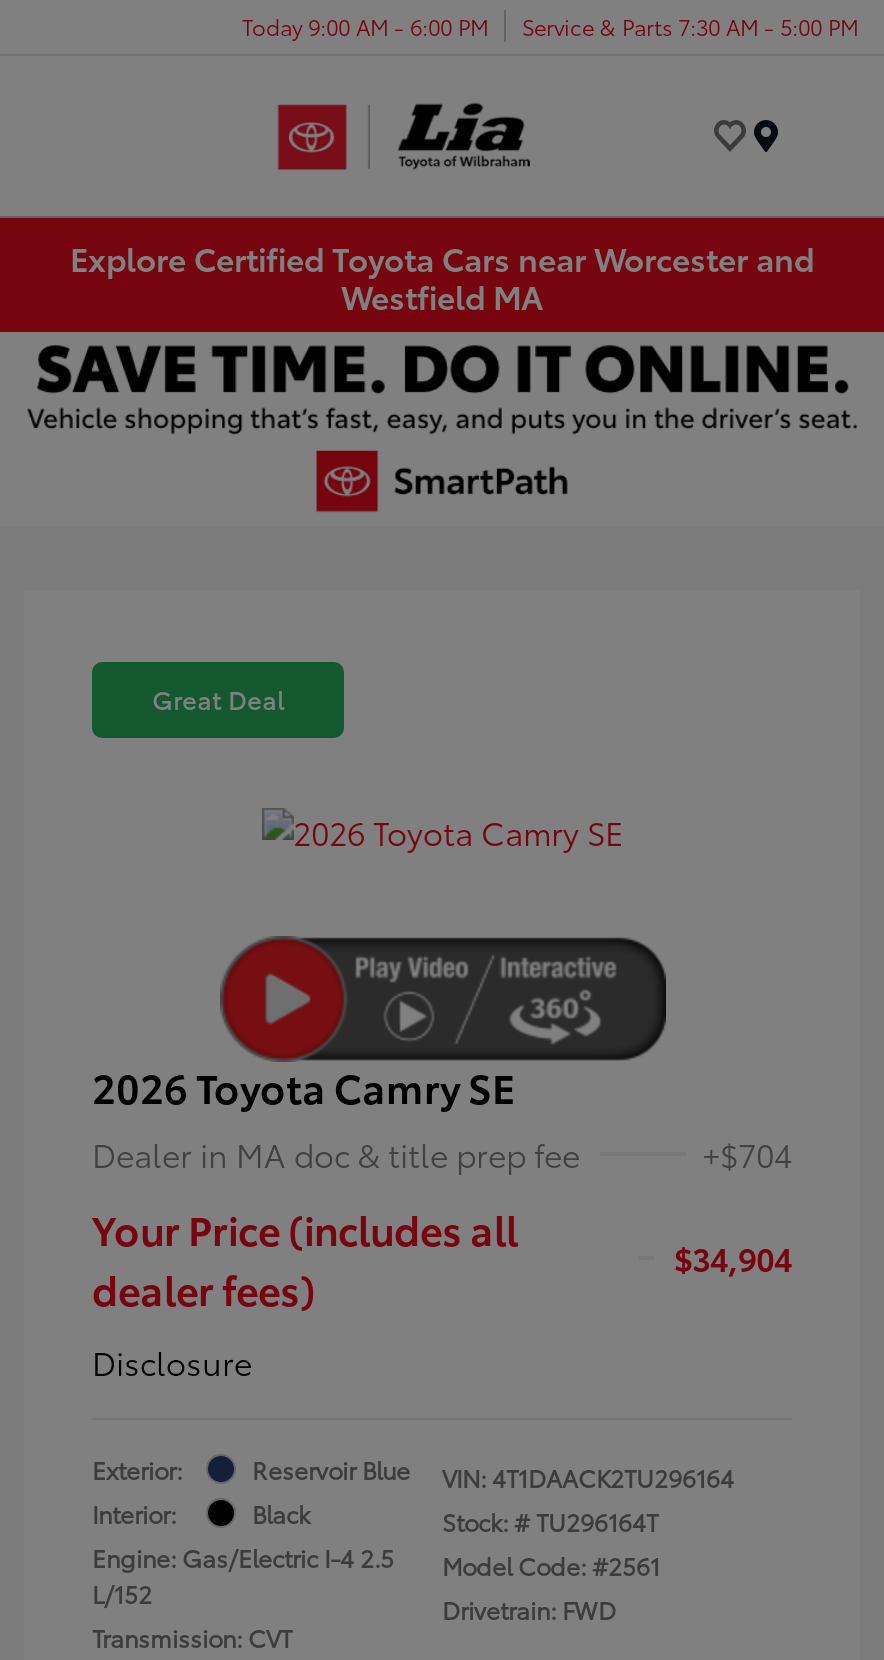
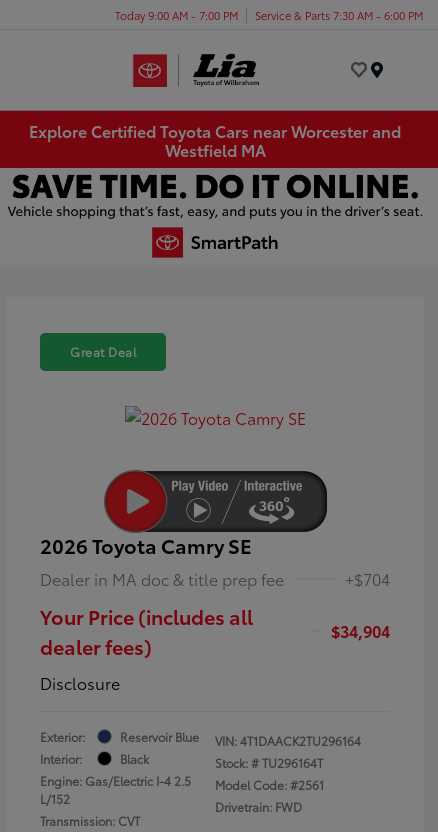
- Today 9:00 AM - 6:00 PM
+ Today 9:00 AM - 7:00 PM

- Service & Parts 7:30 AM - 5:00 PM
+ Service & Parts 7:30 AM - 6:00 PM
